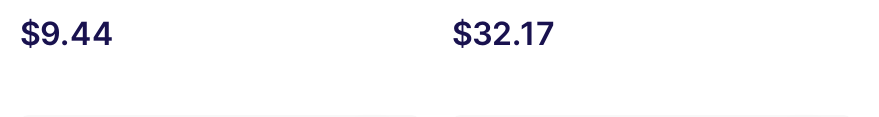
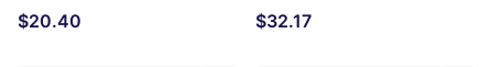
- $9.44
+ $20.40
